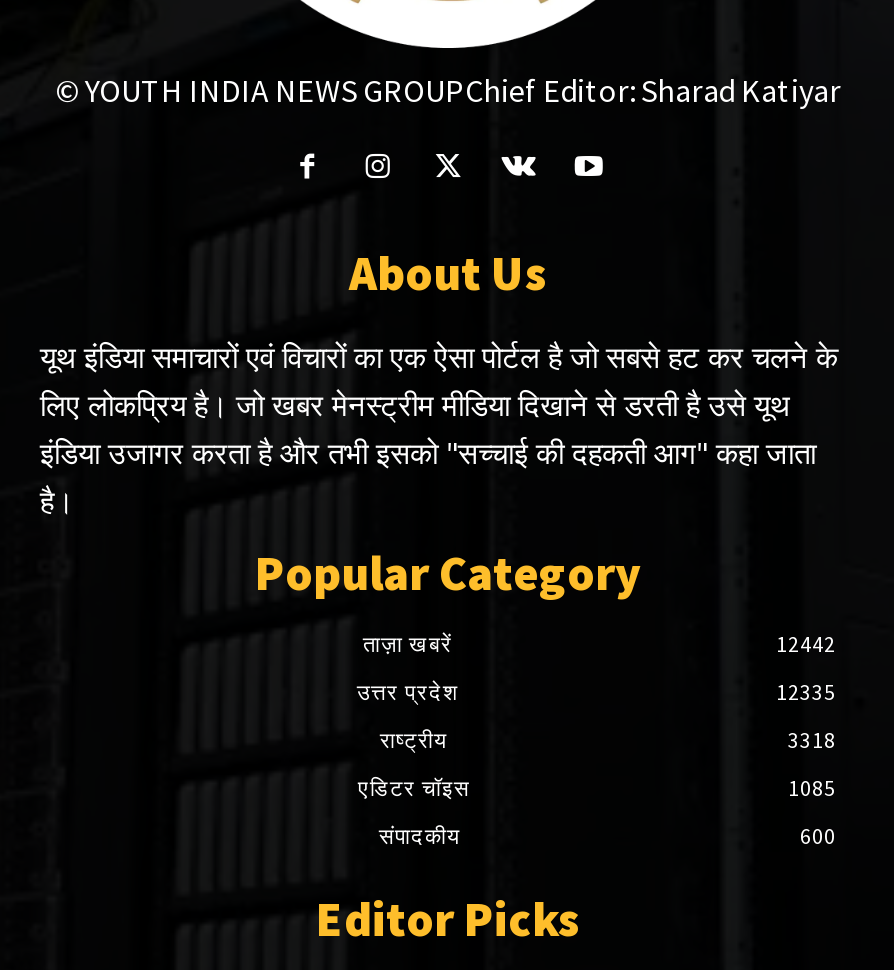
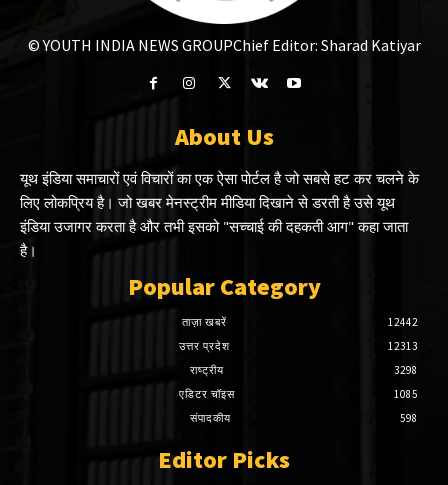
- 12335
+ 12313

- 3318
+ 3298

- 600
+ 598
